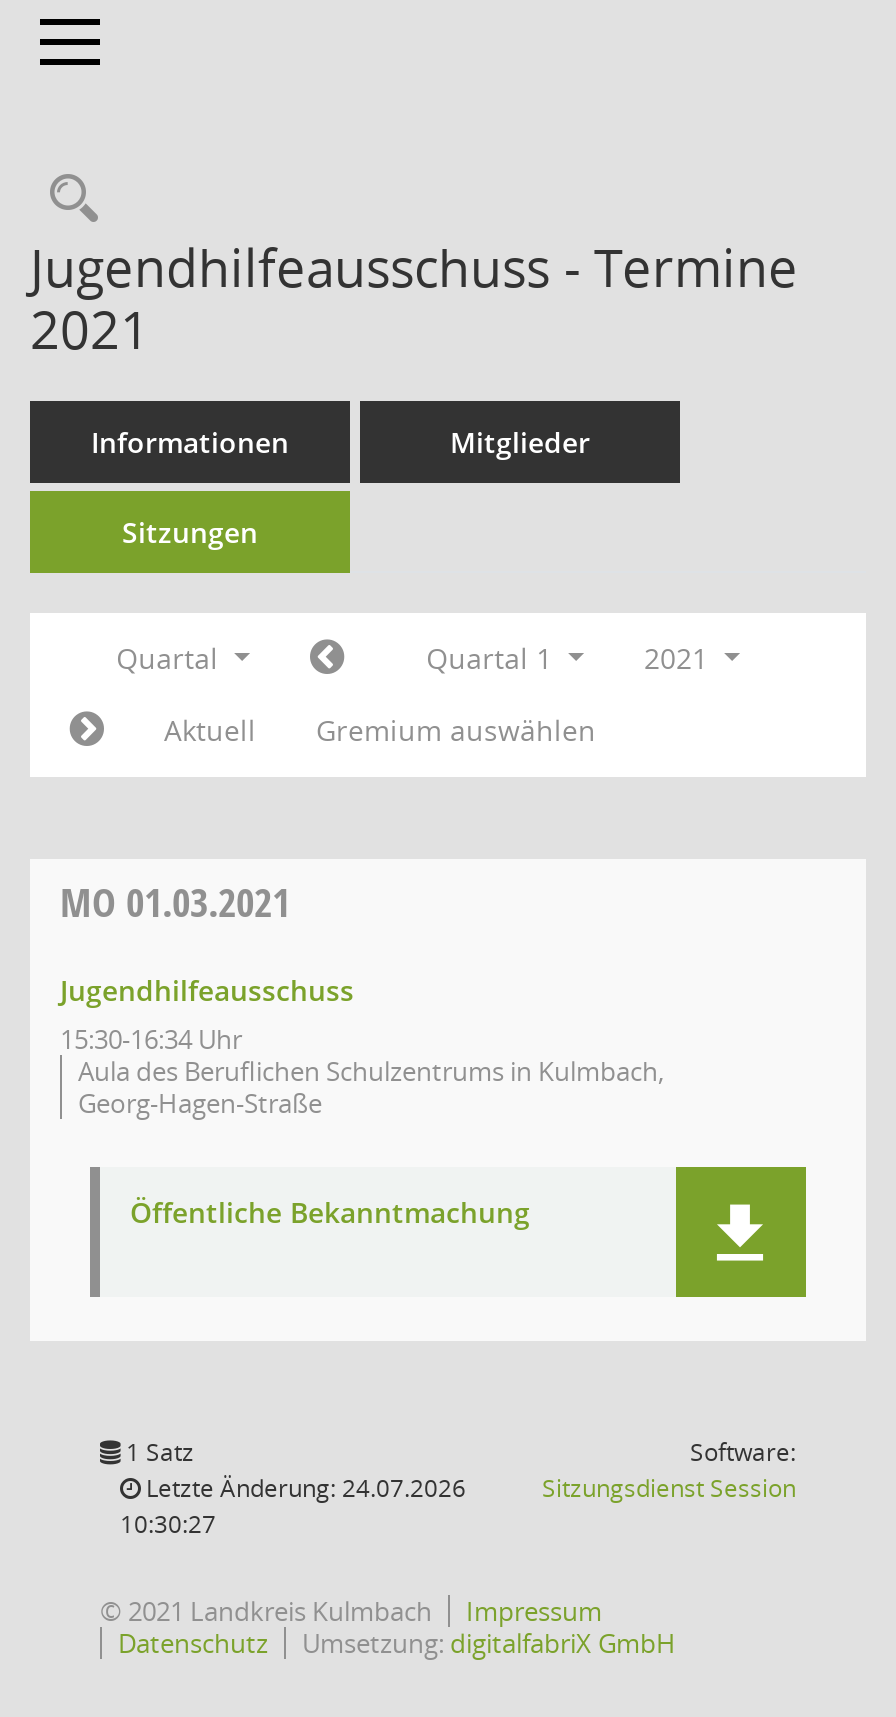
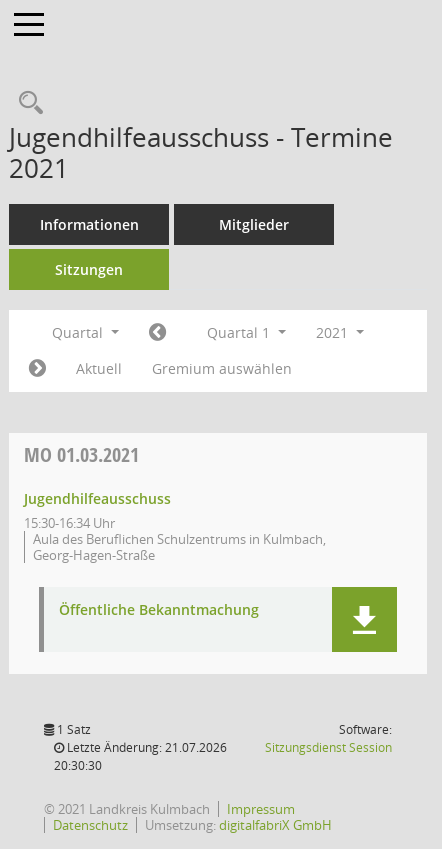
- Letzte Änderung: 24.07.2026
+ Letzte Änderung: 21.07.2026

- 10:30:27
+ 20:30:30
